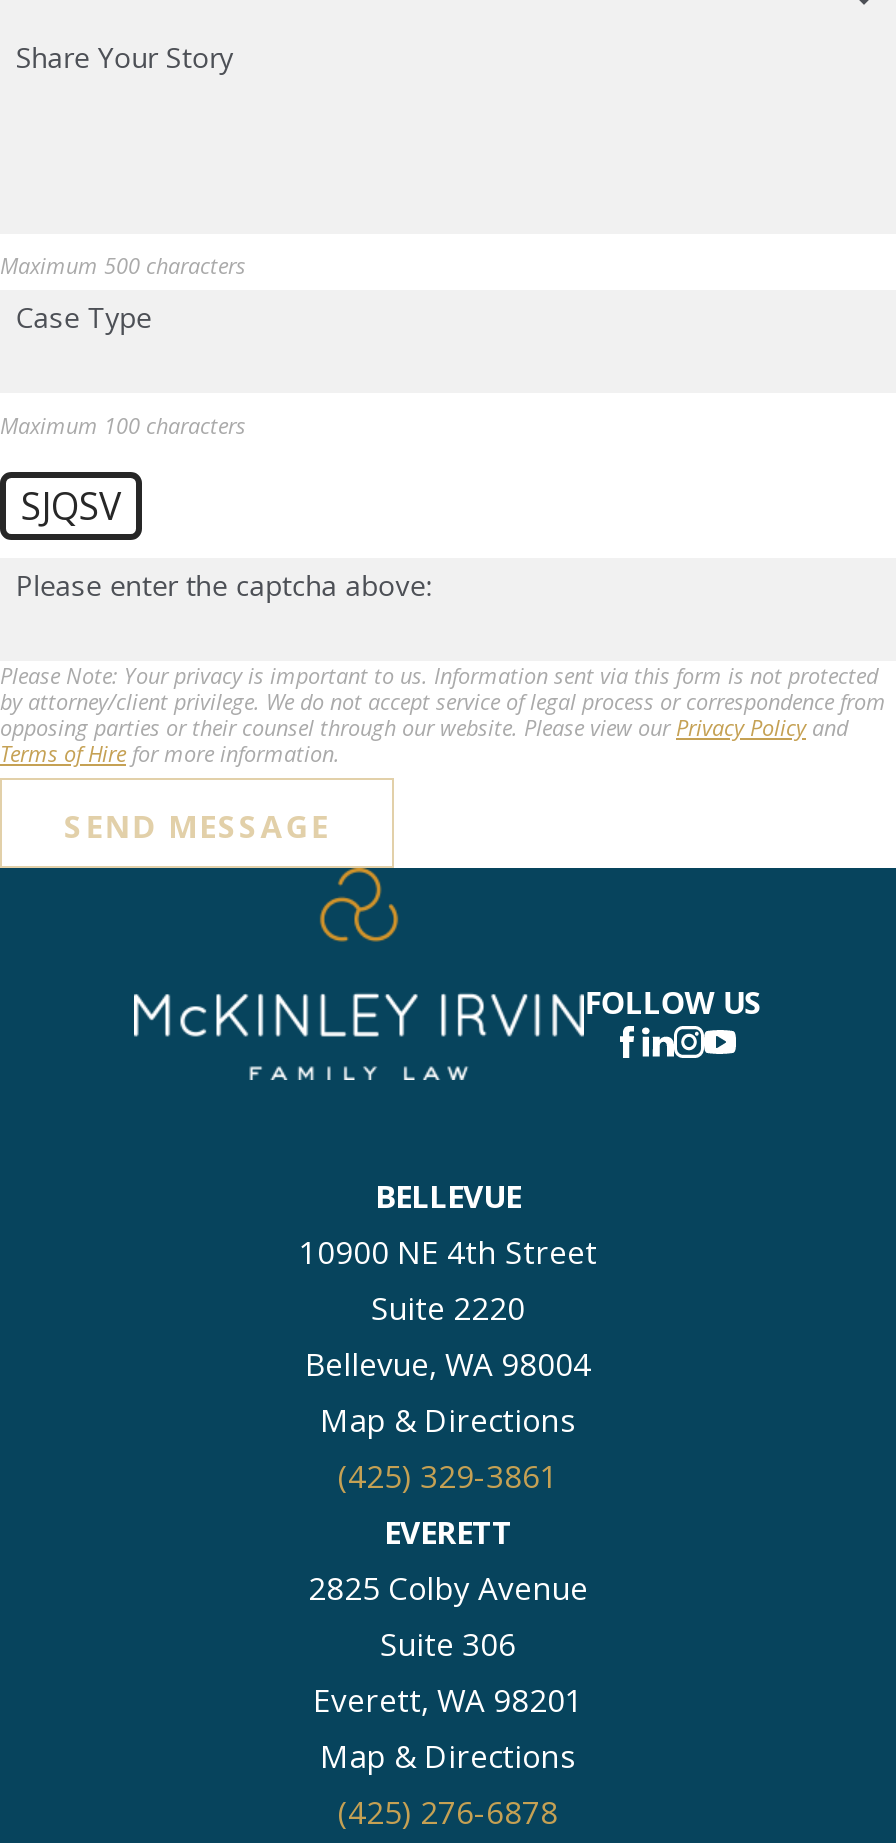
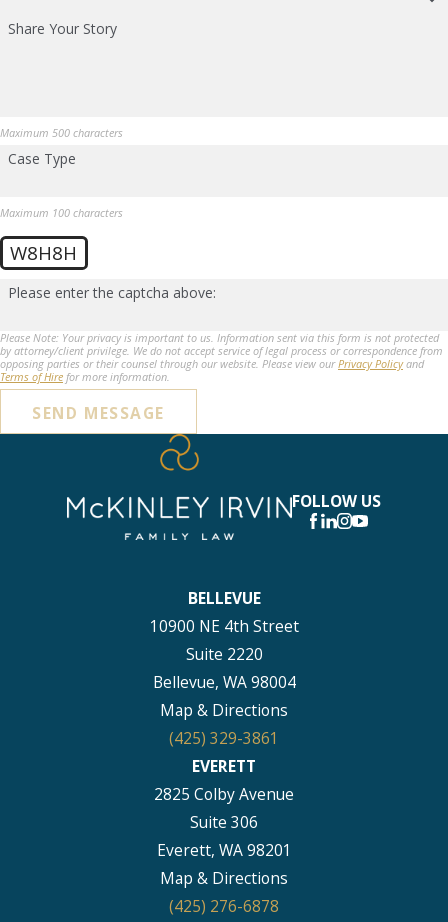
- SJQSV
+ W8H8H
